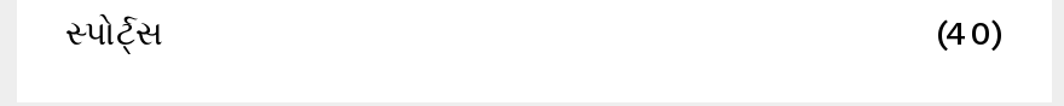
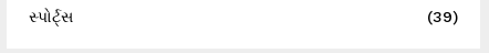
- (40)
+ (39)
